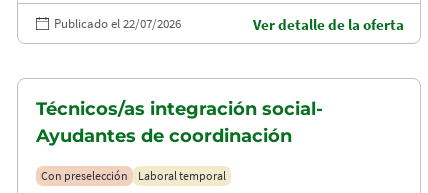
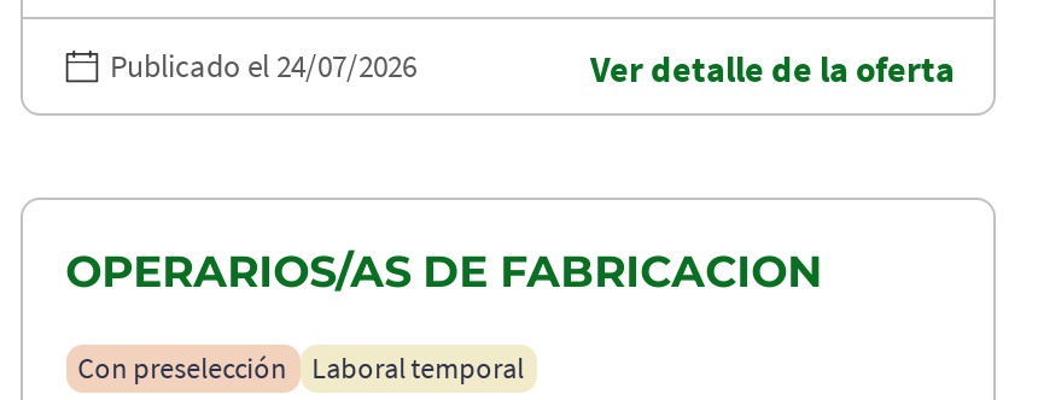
- Publicado el 22/07/2026
+ Publicado el 24/07/2026

- Técnicos/as integración social-
- Ayudantes de coordinación
+ OPERARIOS/AS DE FABRICACION
